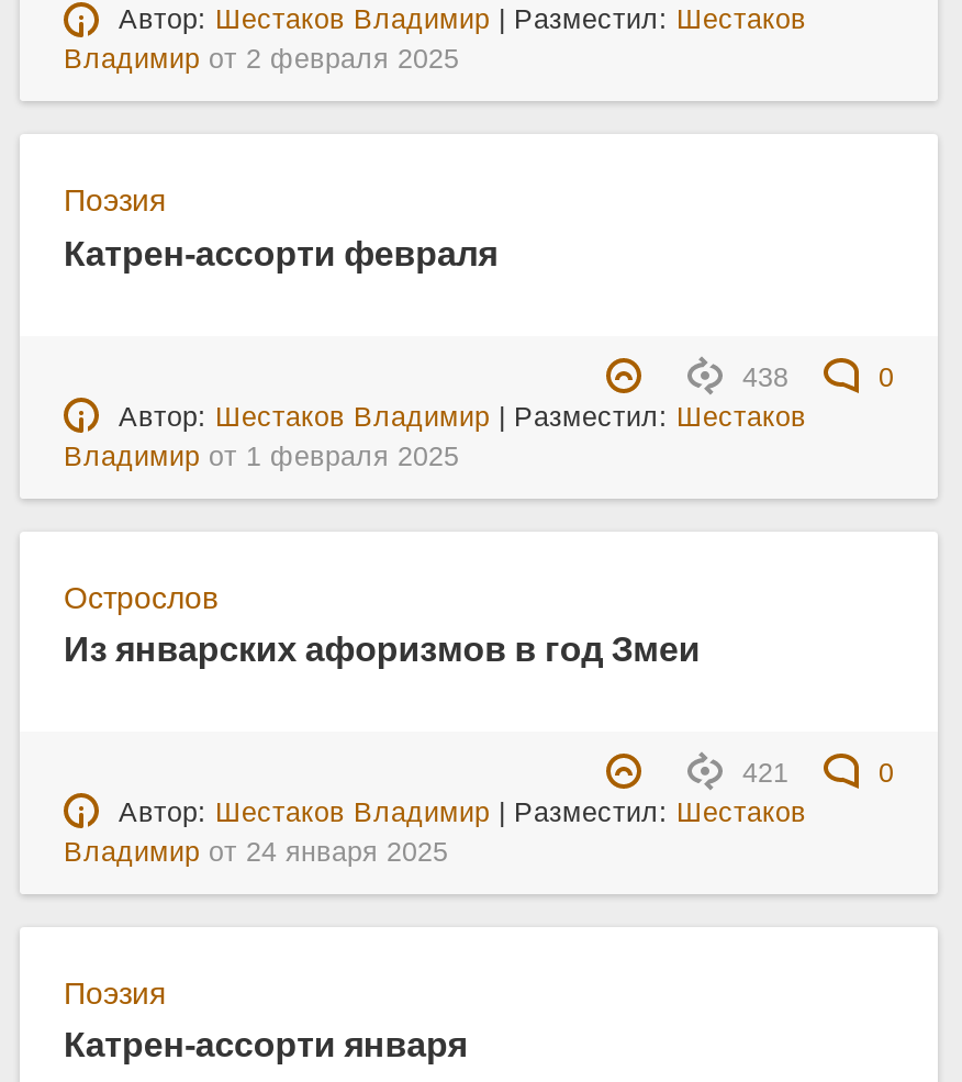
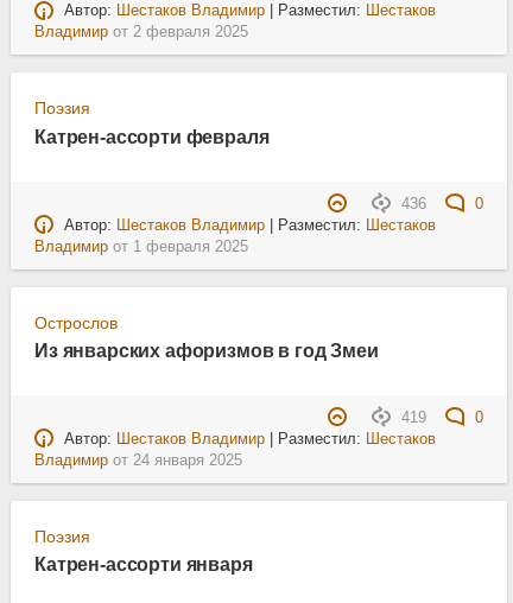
- 438
+ 436

- 421
+ 419
